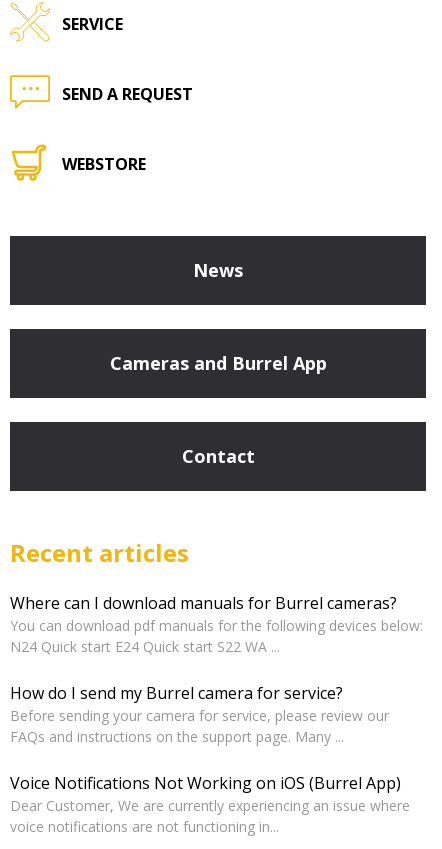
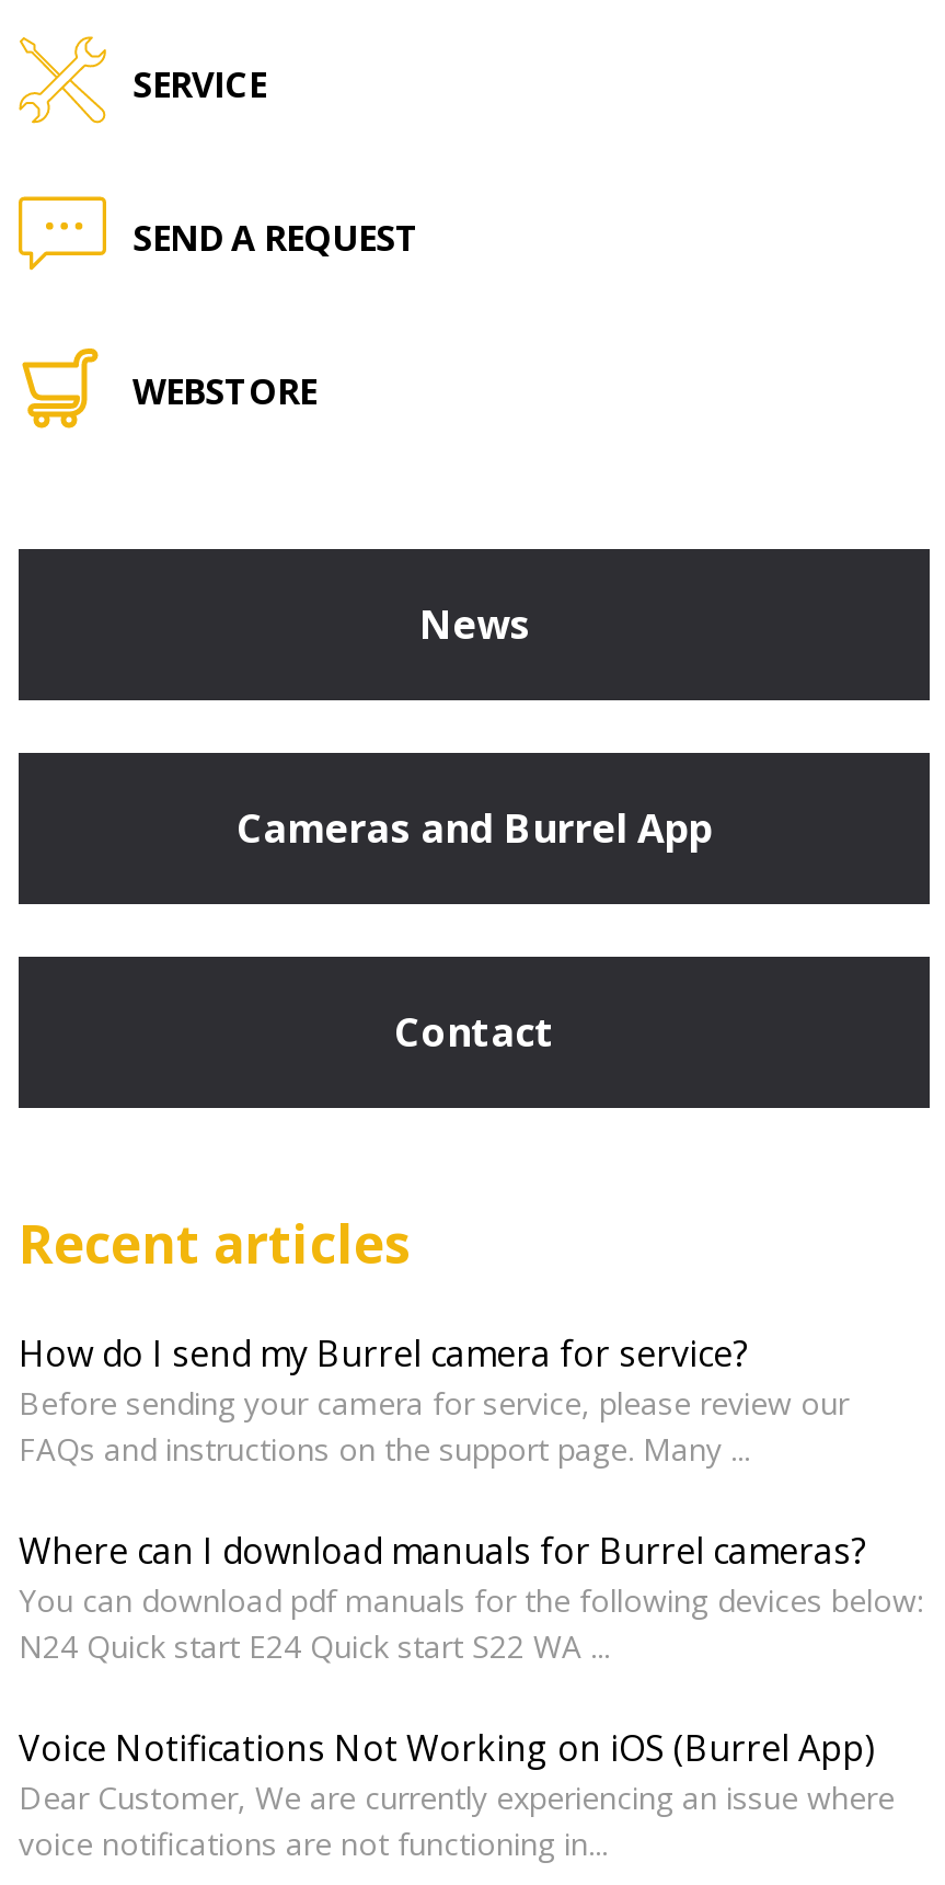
moved down: Where can I download manuals for Burrel cameras? | You can download pdf manuals for the following devices below: | N24 Quick start E24 Quick start S22 WA ...

moved up: How do I send my Burrel camera for service? | Before sending your camera for service, please review our | FAQs and instructions on the support page. Many ...
